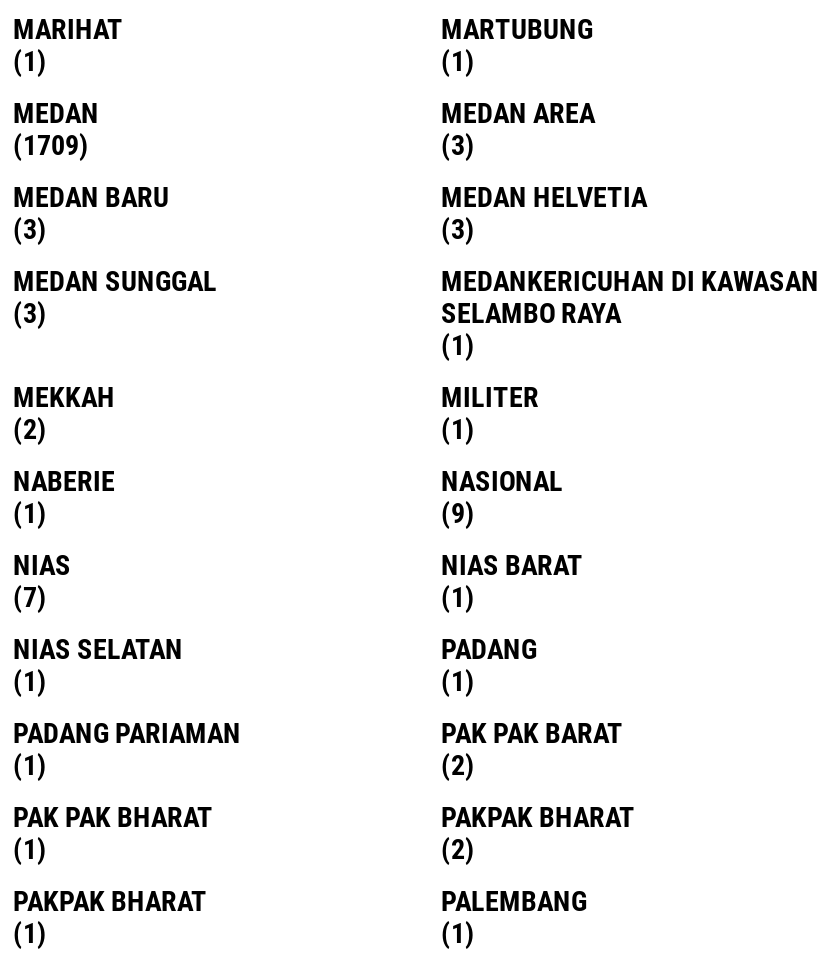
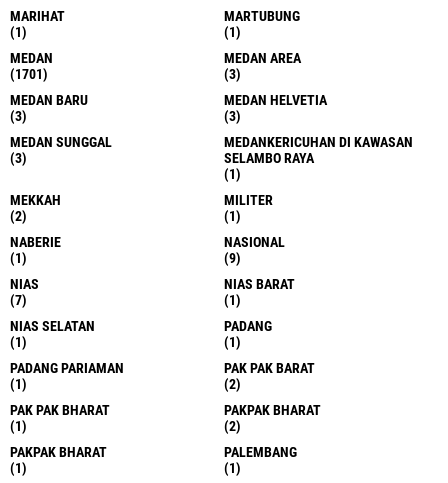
- (1709)
+ (1701)
